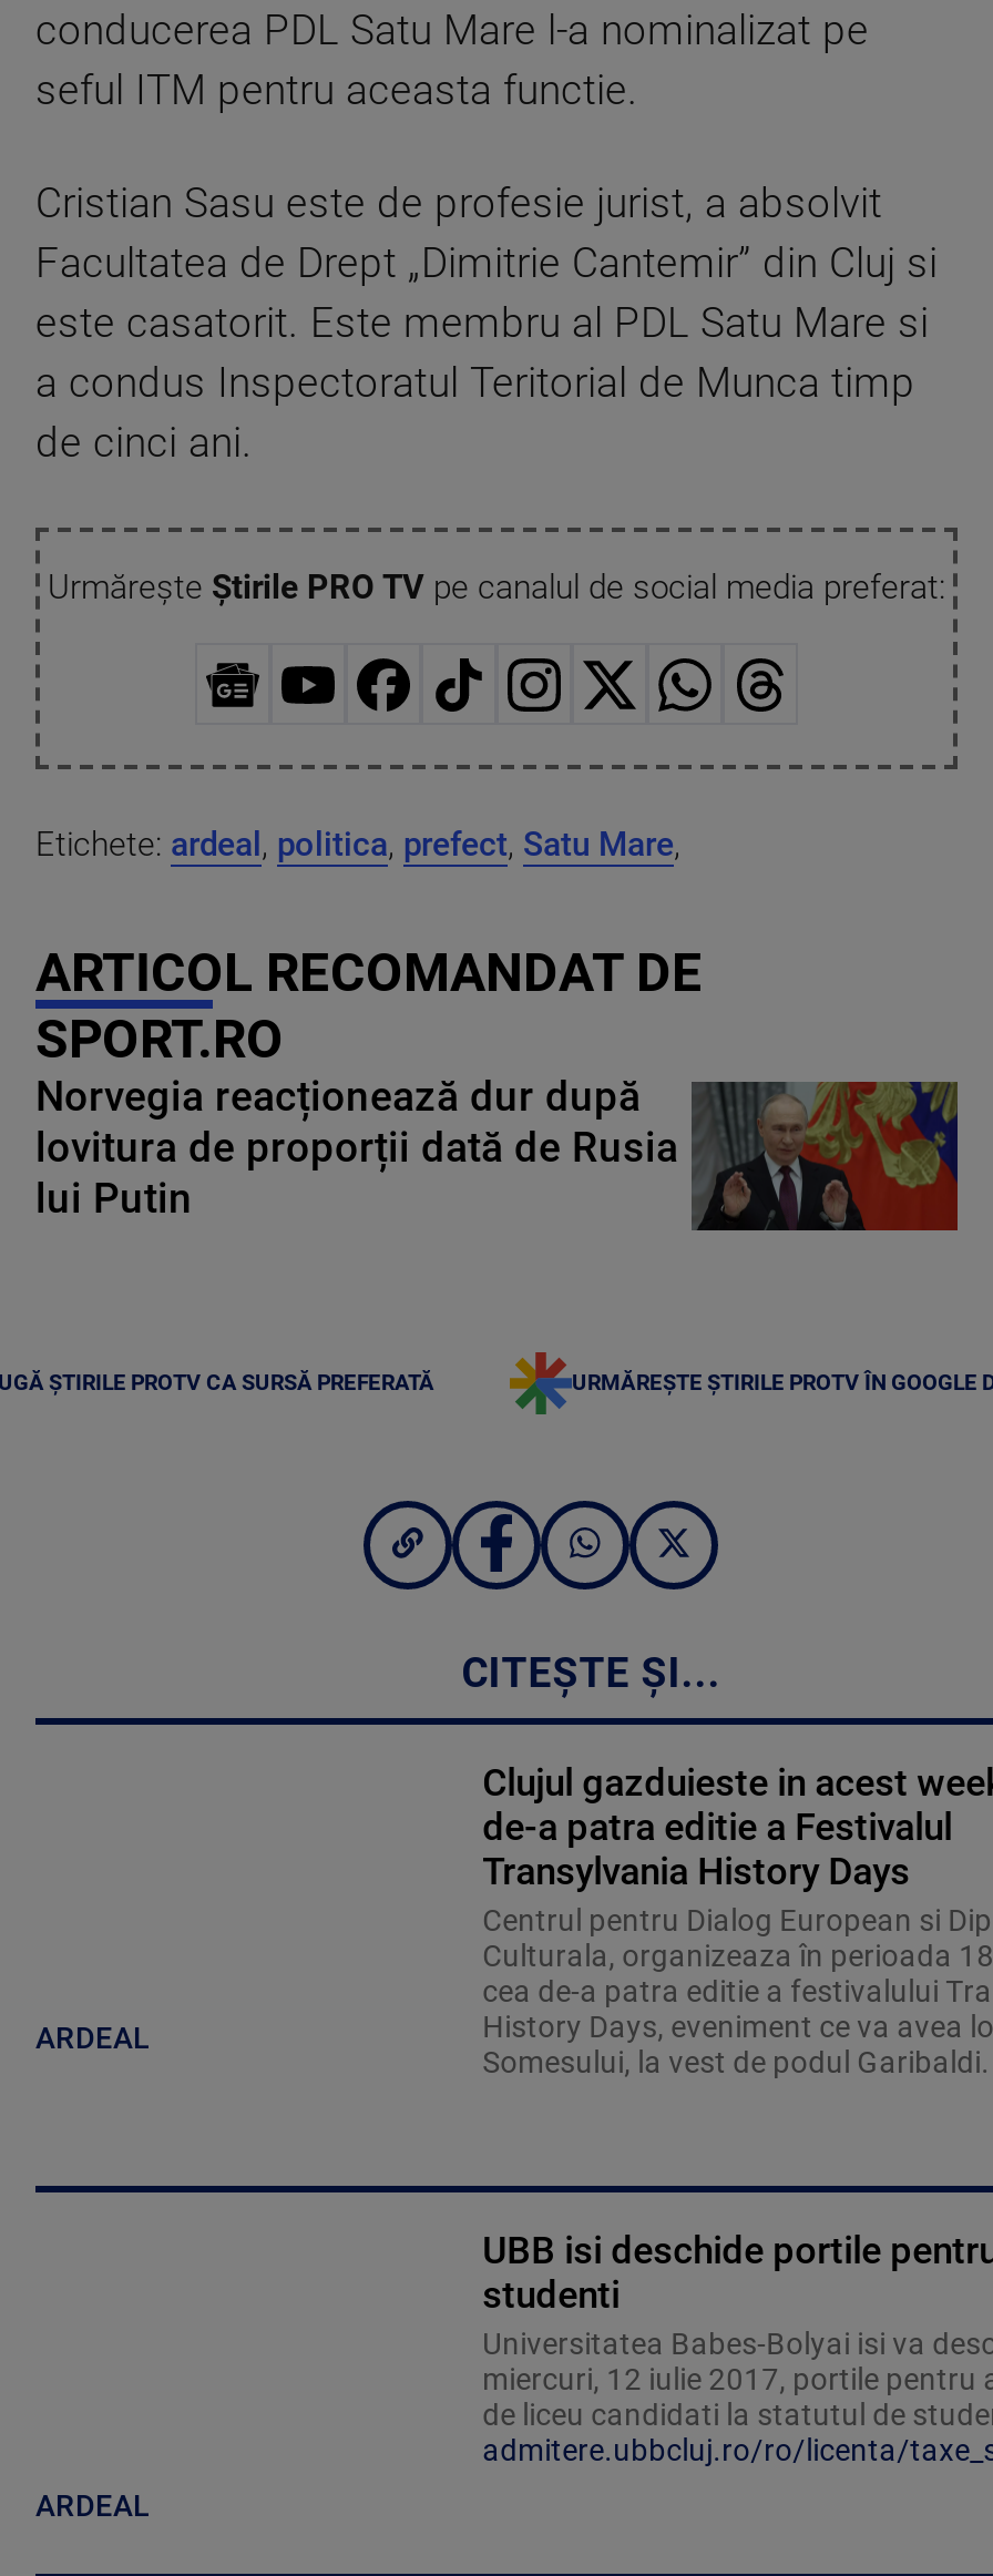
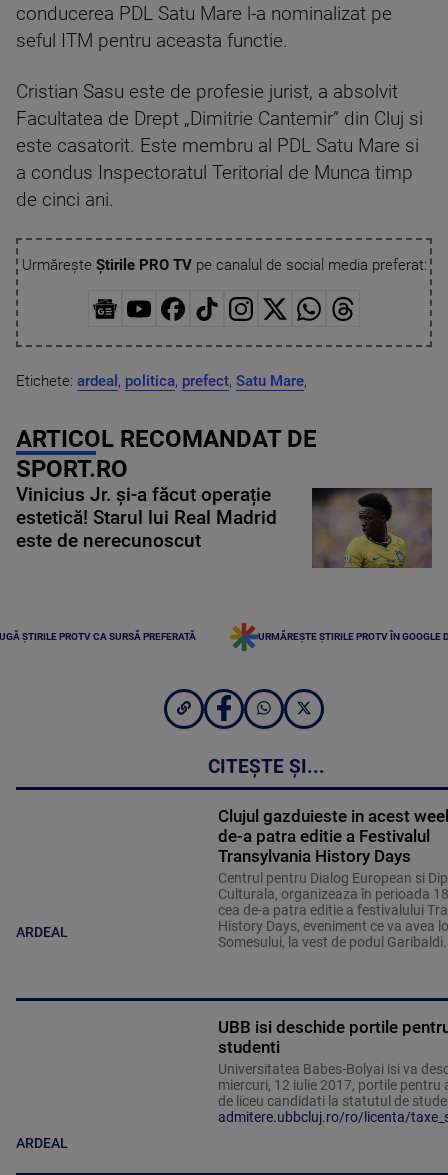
- [image]
- Norvegia reacționează dur după
- lovitura de proporții dată de Rusia
- lui Putin
+ [image]
+ Vinicius Jr. și-a făcut operație
+ estetică! Starul lui Real Madrid
+ este de nerecunoscut
